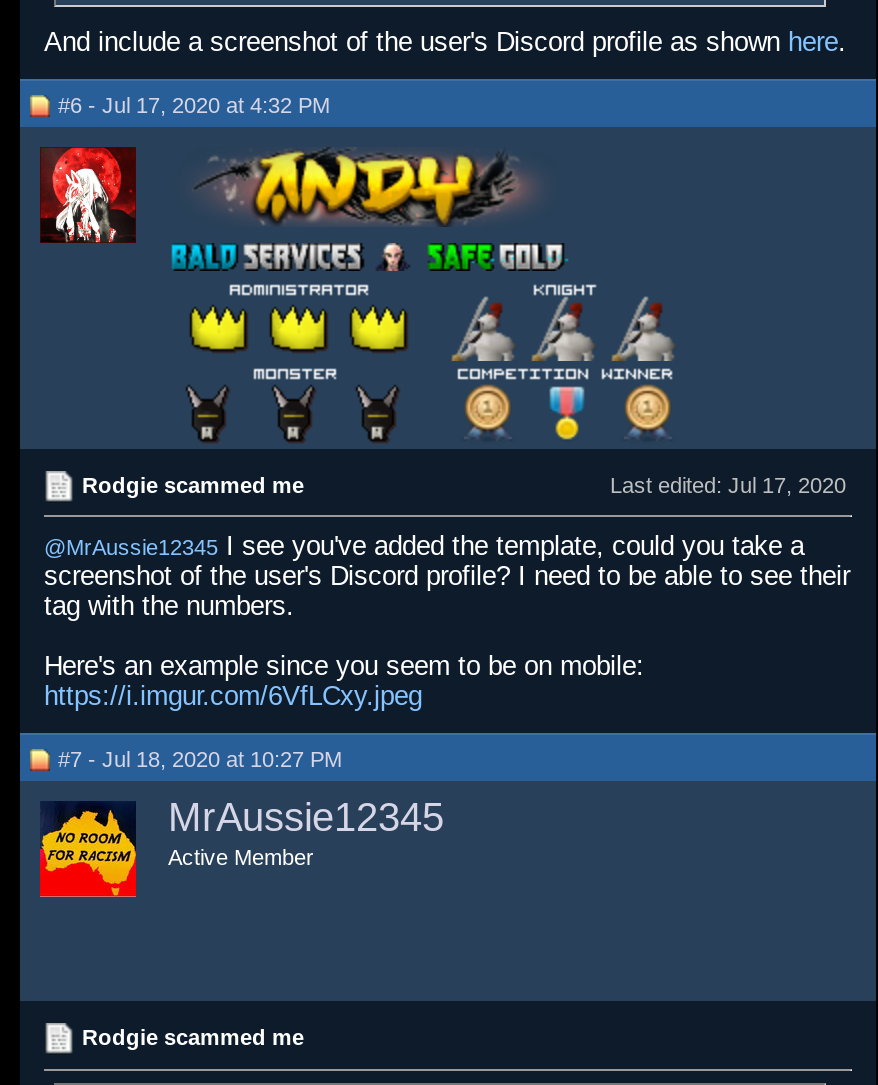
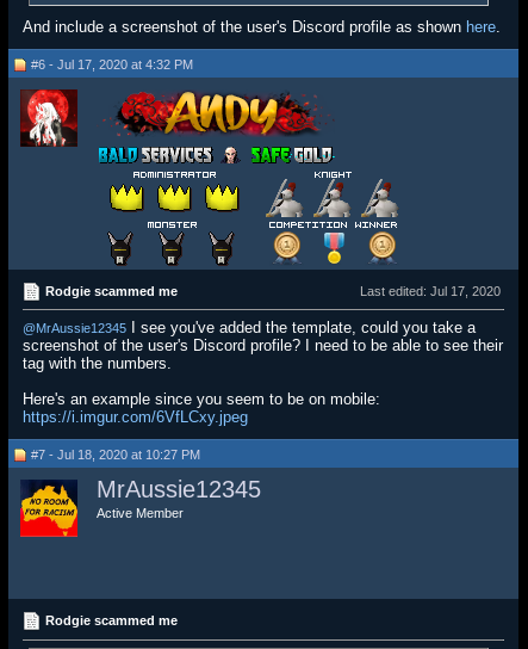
- [image]
+ [image]
